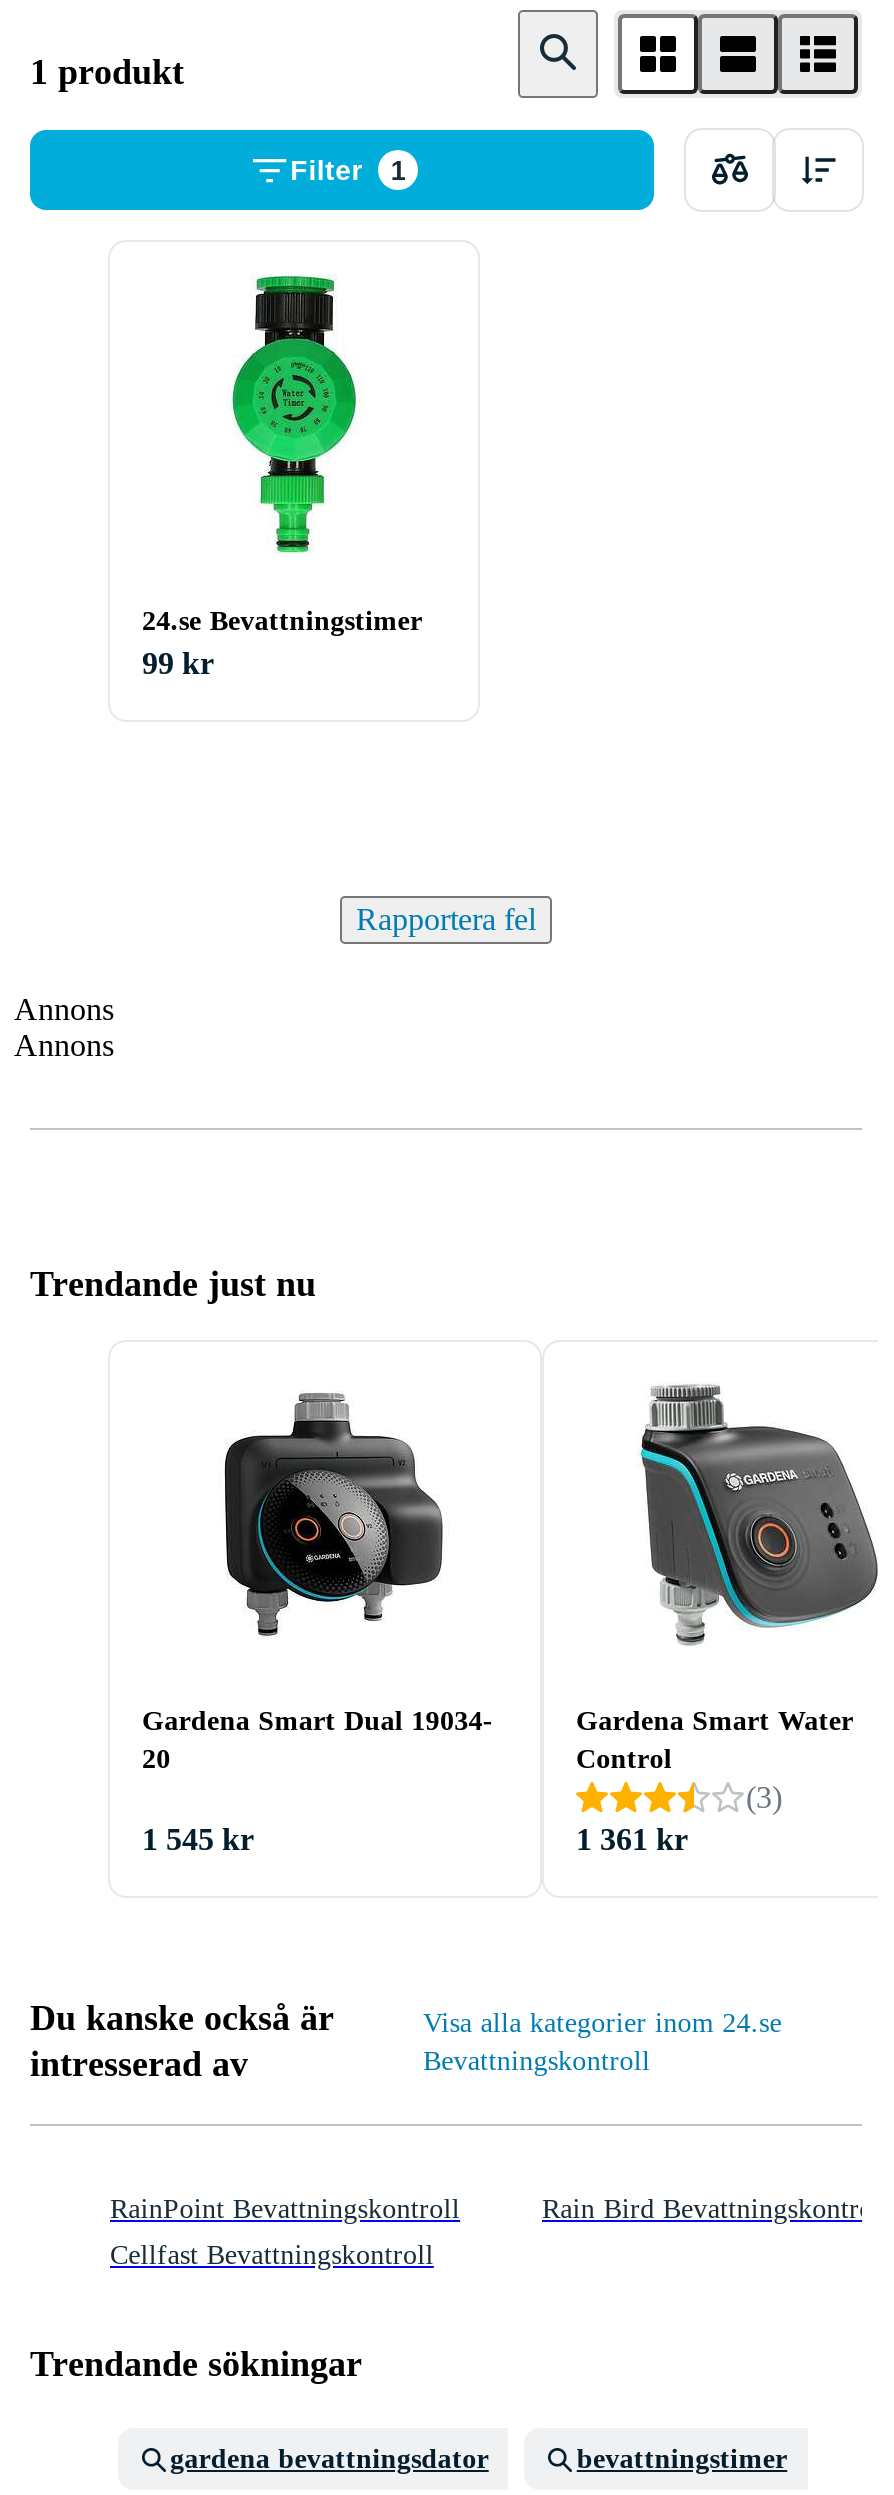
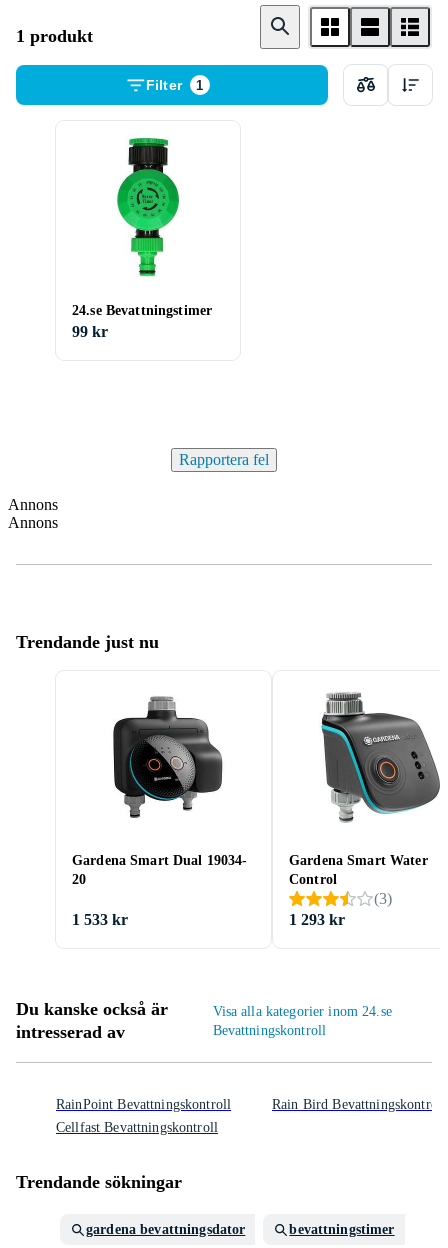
- 1 545 kr
+ 1 533 kr

- 1 361 kr
+ 1 293 kr
